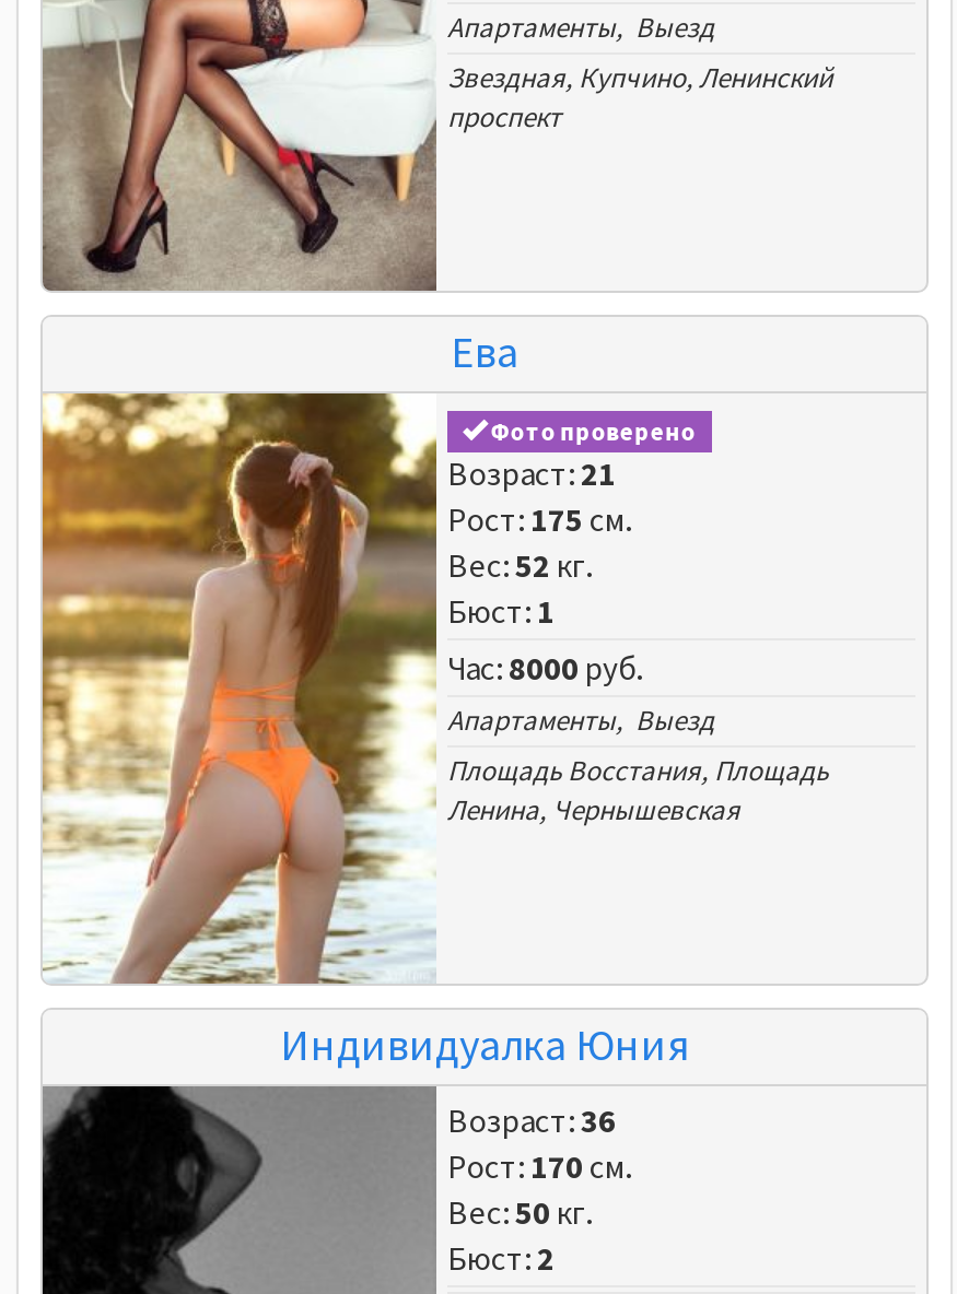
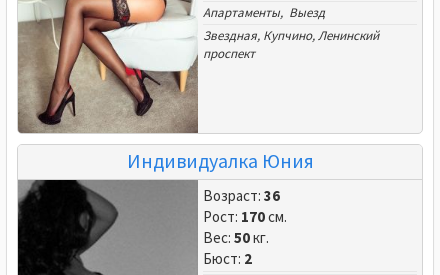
- [image]
- Ева
- Фото проверено
- Возраст:21
- Рост: 175 см.
- Вес:52 кг.
- Бюст: 1
- Час: 8000 руб.
- Апартаменты, Выезд
- Площадь Восстания, Площадь
- Ленина, Чернышевская
